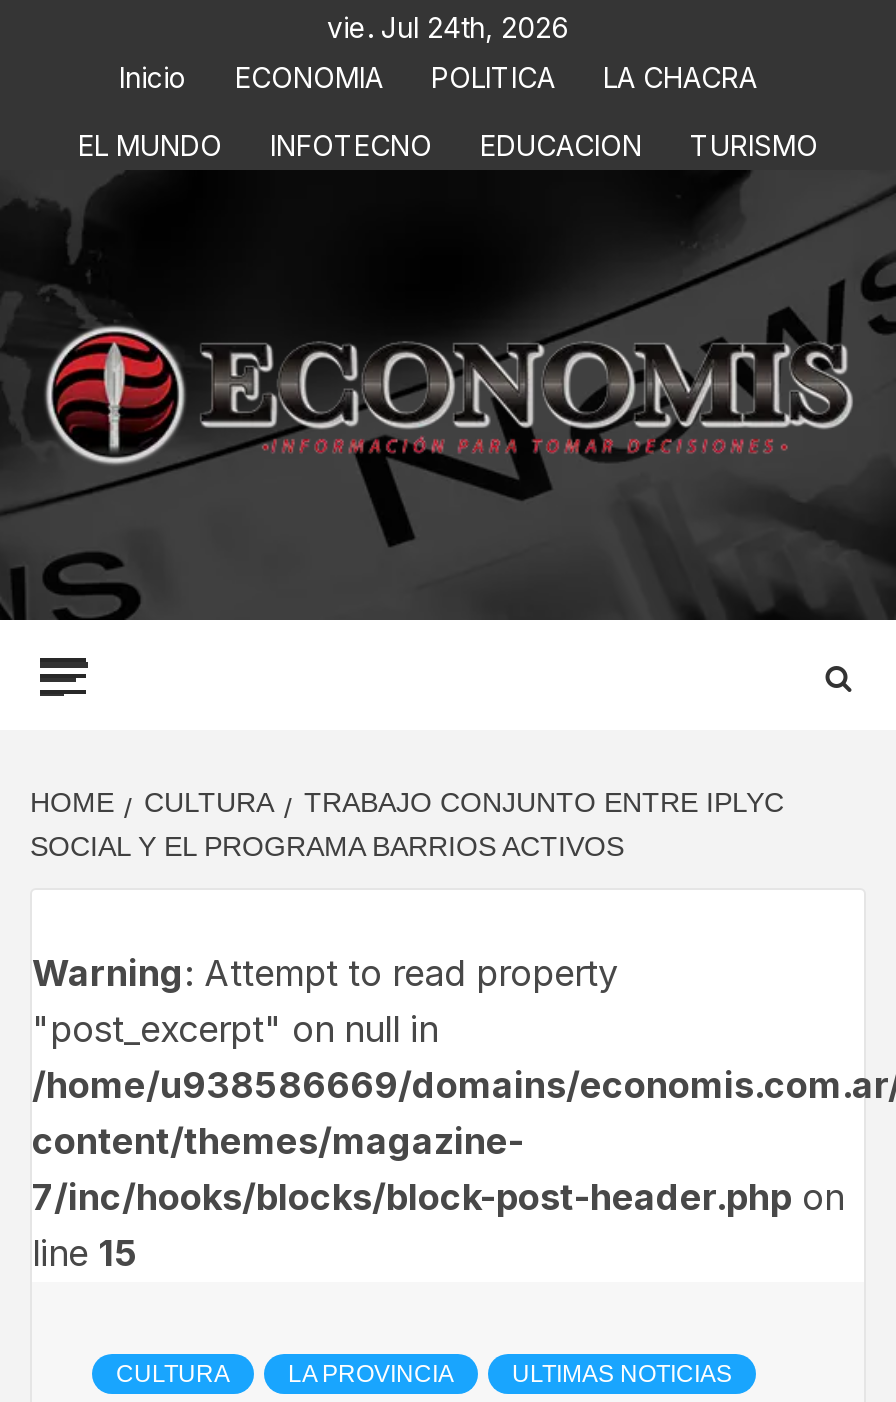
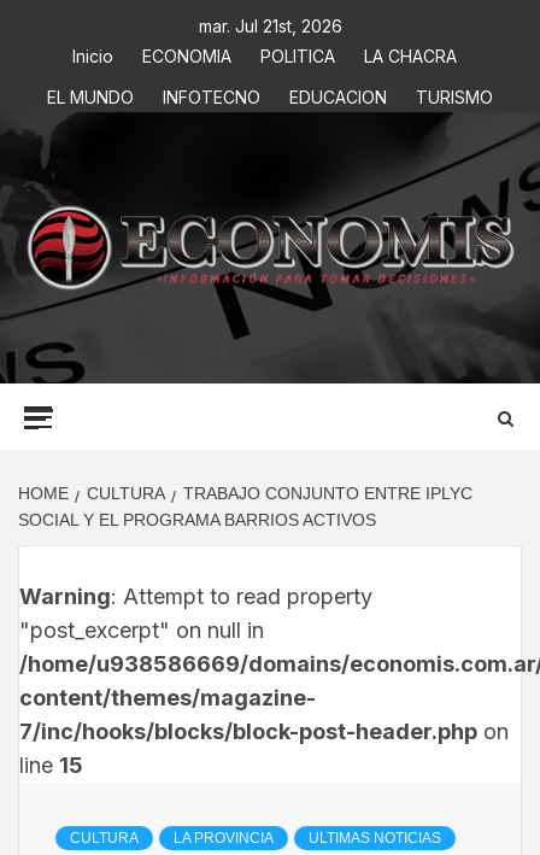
- vie. Jul 24th, 2026
+ mar. Jul 21st, 2026
